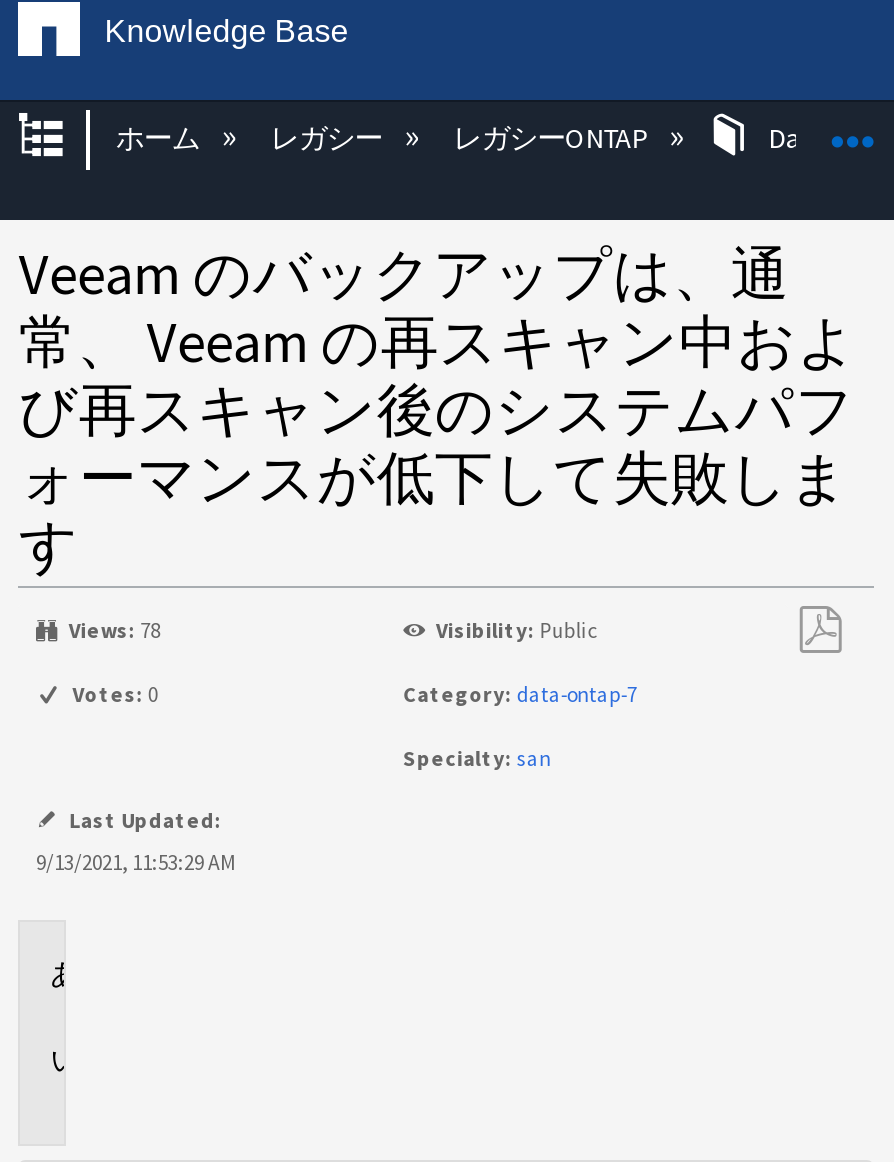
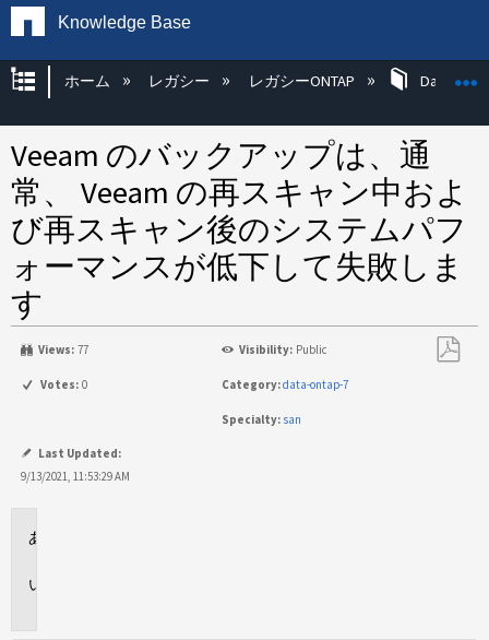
- Views: 78
+ Views: 77
